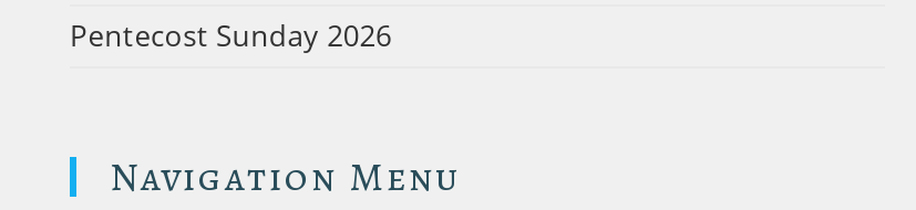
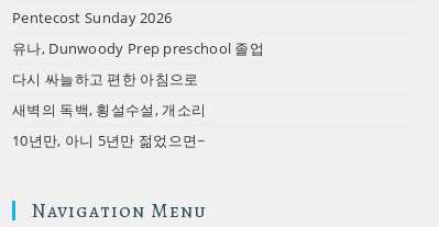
+ 유나, Dunwoody Prep preschool 졸업
+ 다시 싸늘하고 편한 아침으로
+ 새벽의 독백, 횡설수설, 개소리
+ 10년만, 아니 5년만 젊었으면~
